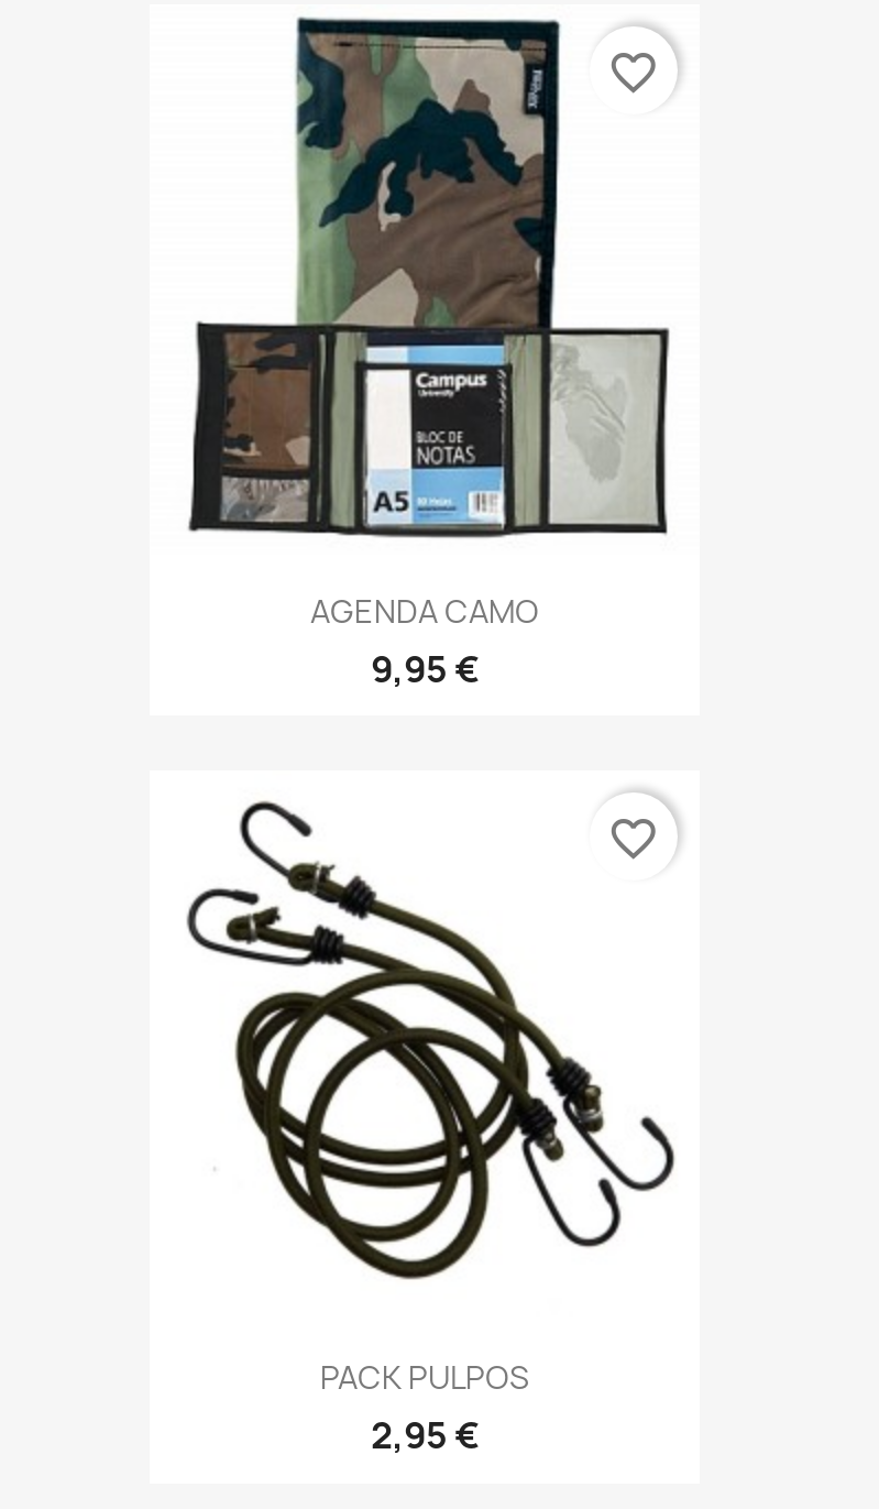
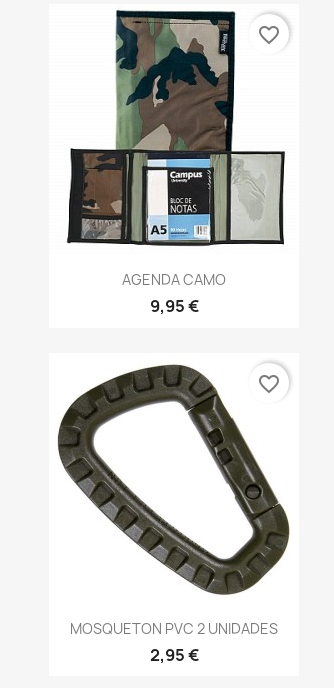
- [image]
- PACK PULPOS
+ [image]
+ MOSQUETON PVC 2 UNIDADES
